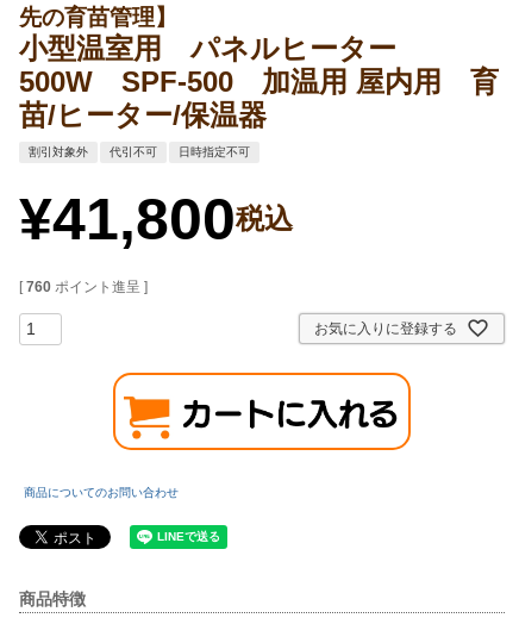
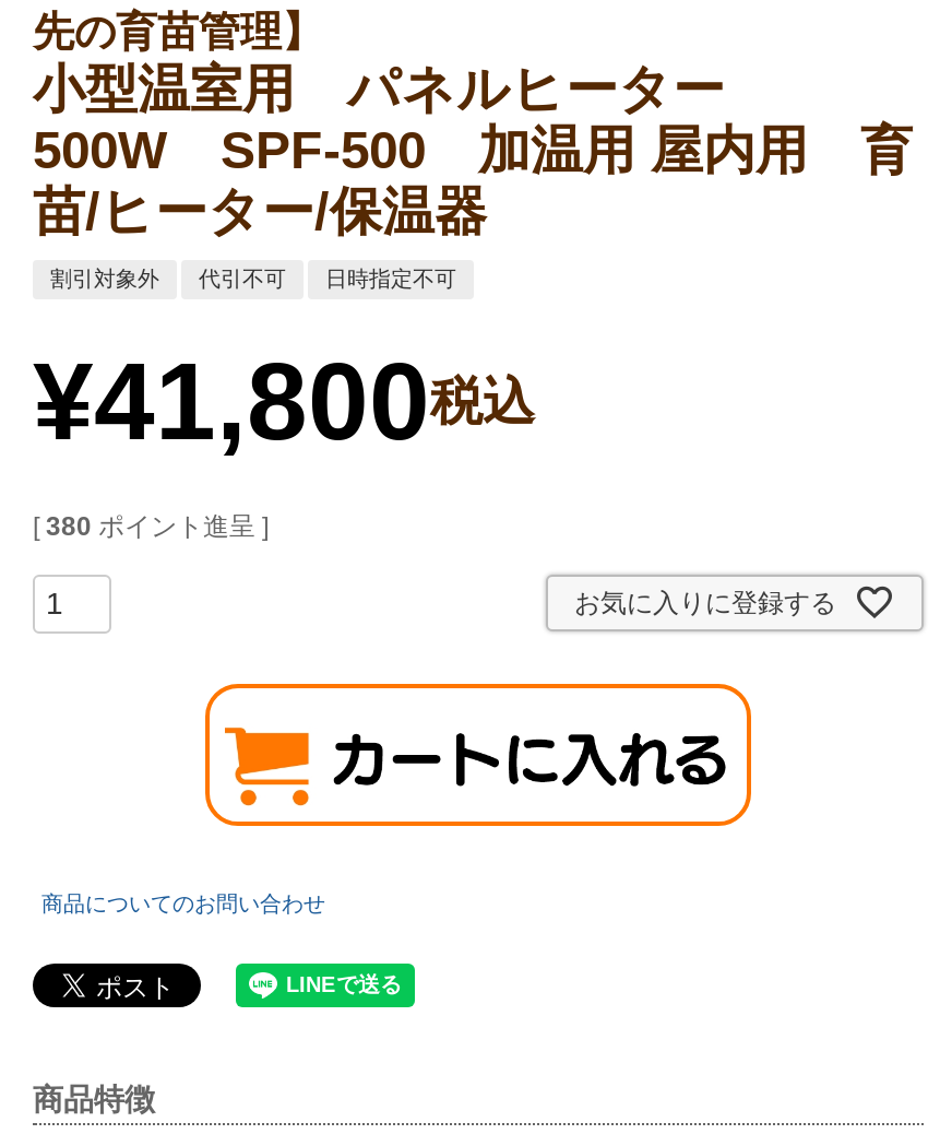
- [ 760 ポイント進呈 ]
+ [ 380 ポイント進呈 ]
